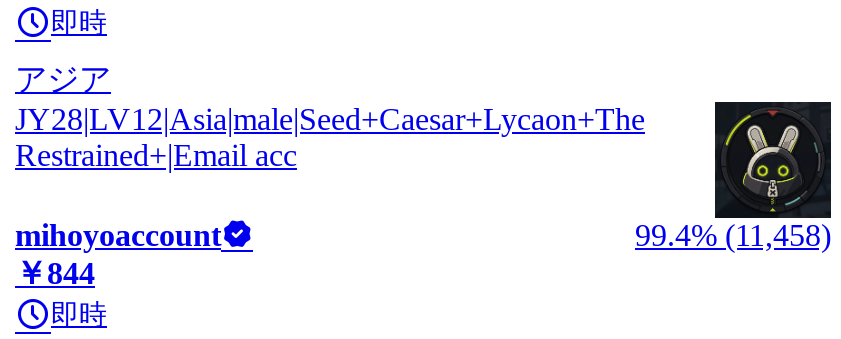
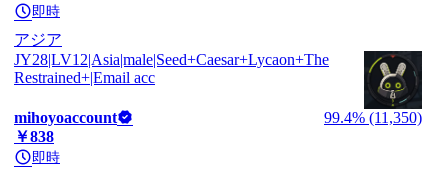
- 99.4% (11,458)
+ 99.4% (11,350)

- ￥844
+ ￥838
